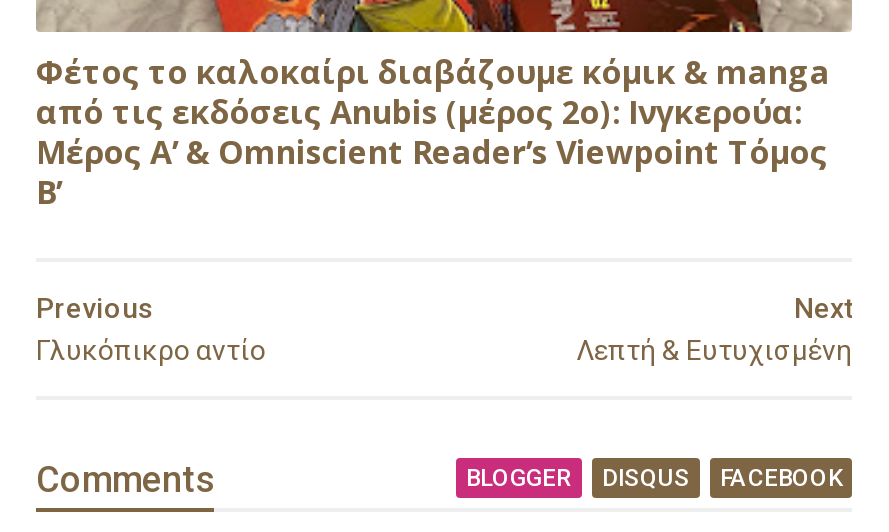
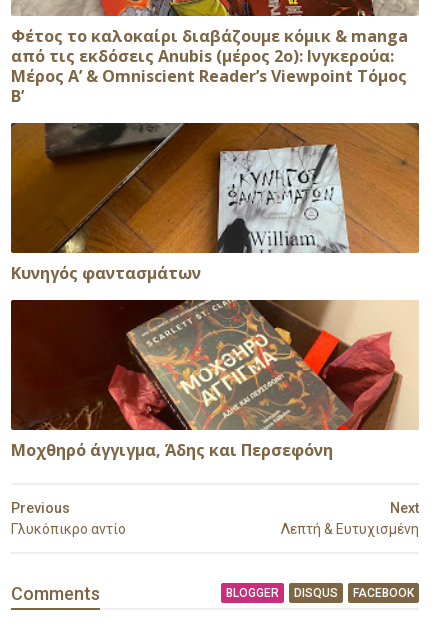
+ [image]
+ Μοχθηρό άγγιγμα, Άδης και Περσεφόνη

+ [image]
+ Κυνηγός φαντασμάτων
